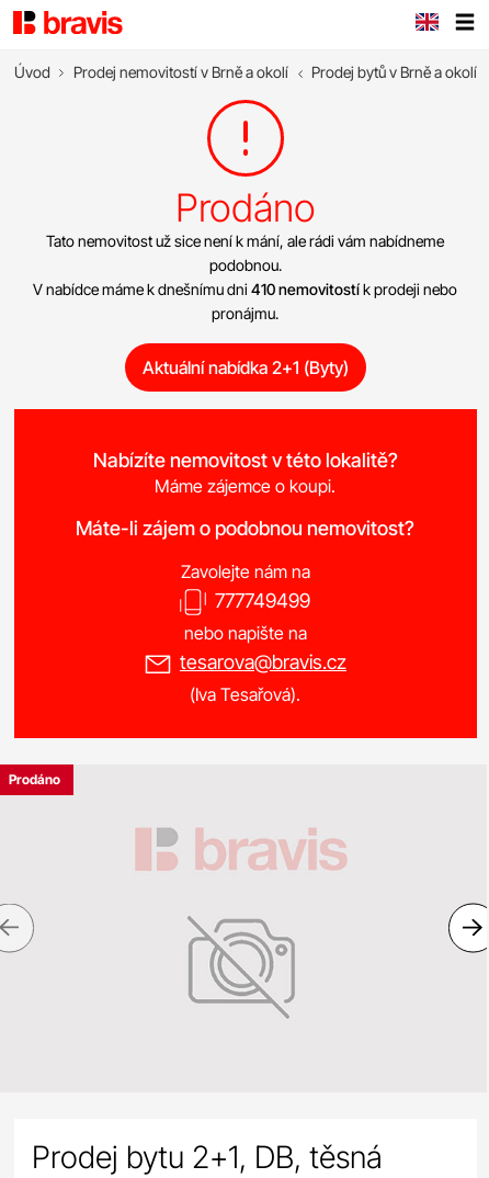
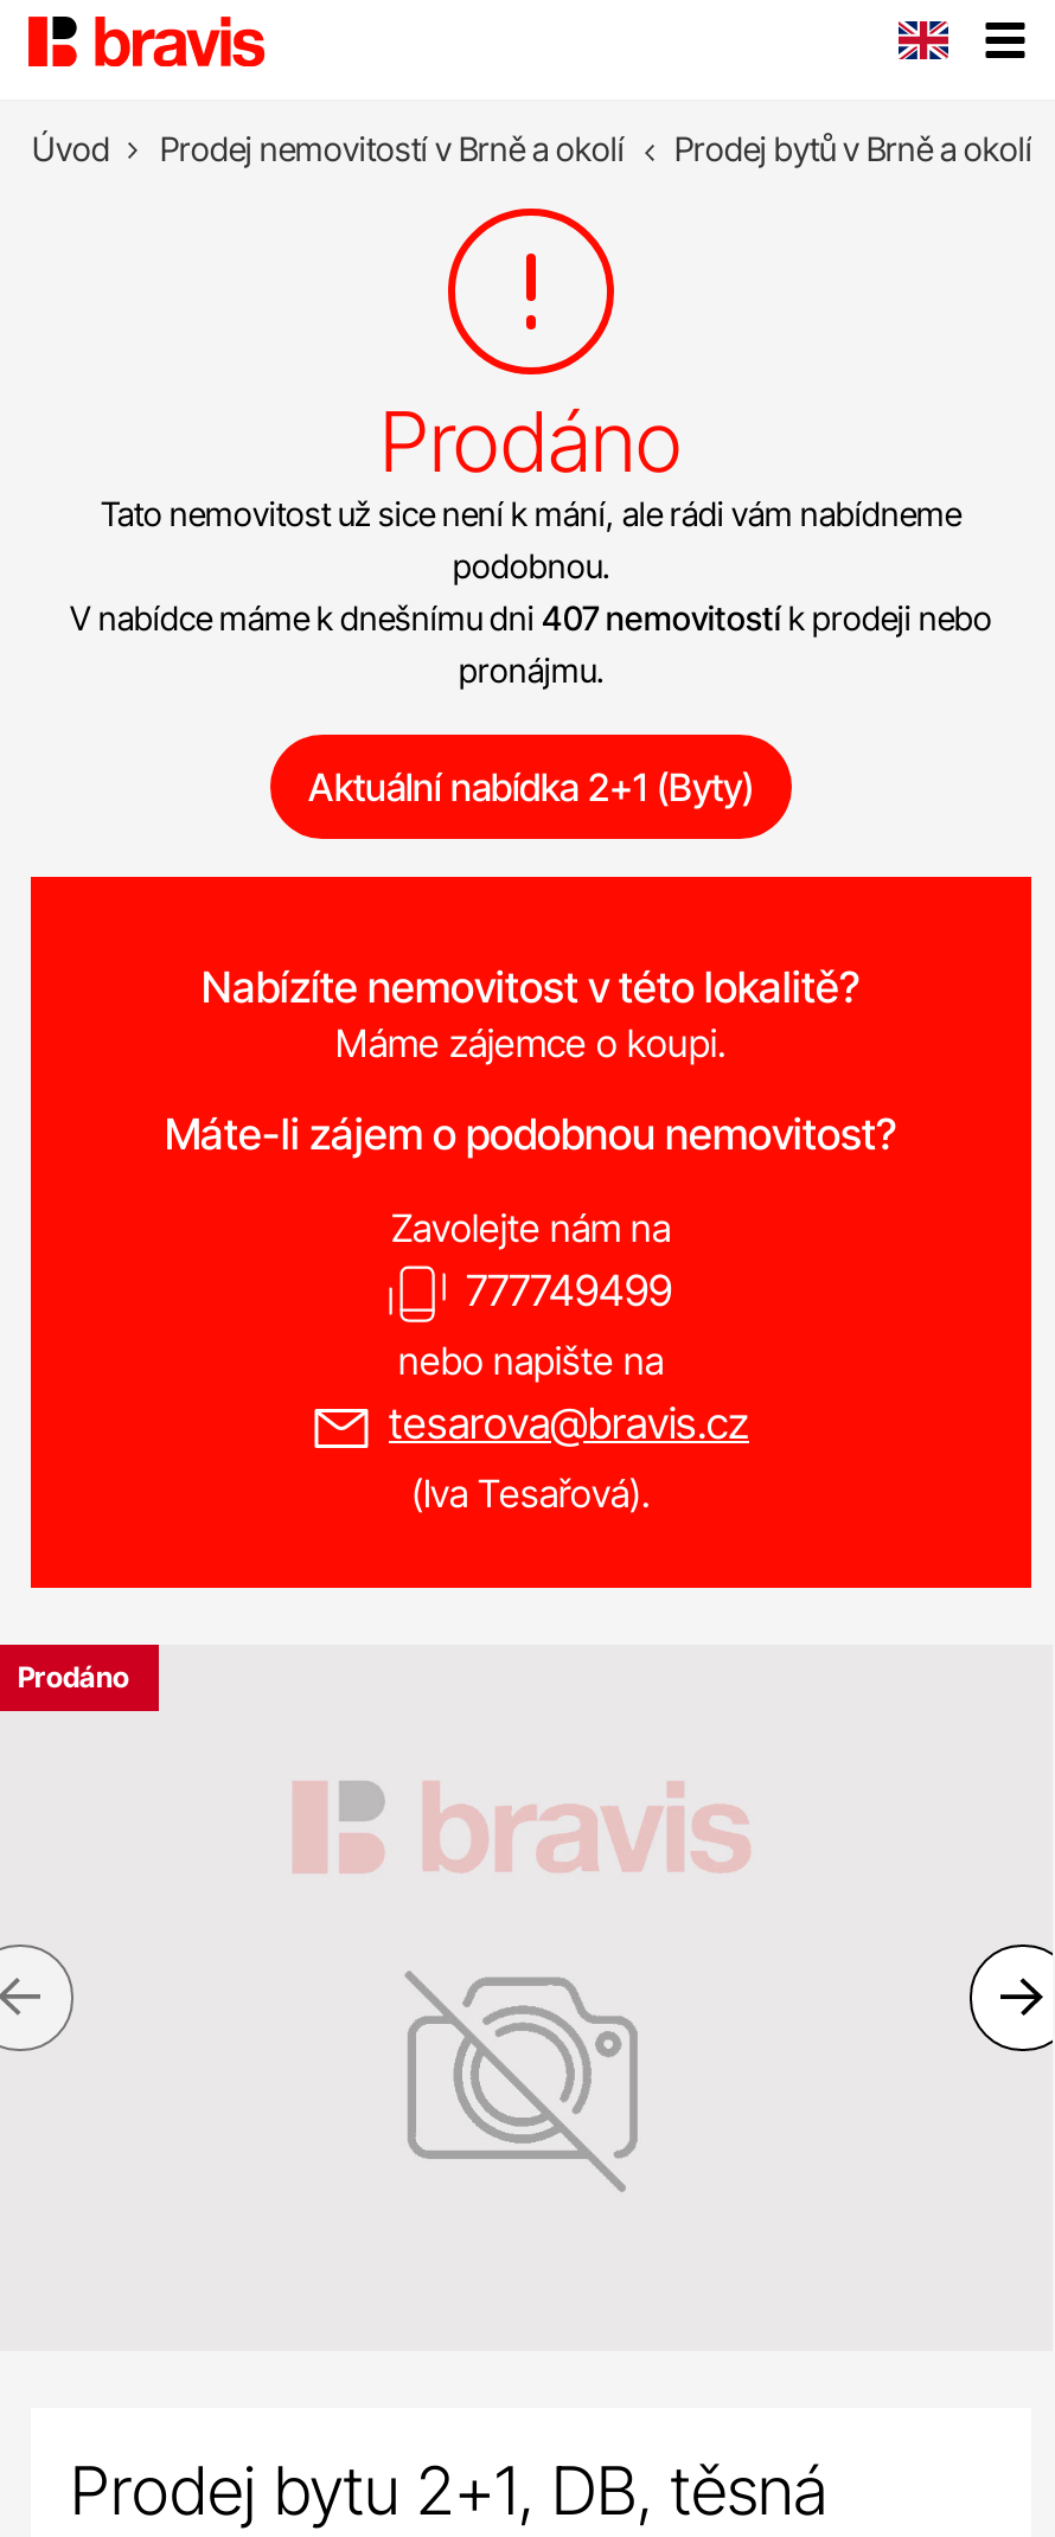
- V nabídce máme k dnešnímu dni 410 nemovitostí k prodeji nebo
+ V nabídce máme k dnešnímu dni 407 nemovitostí k prodeji nebo
